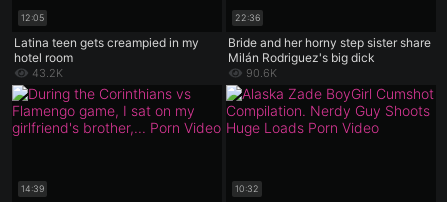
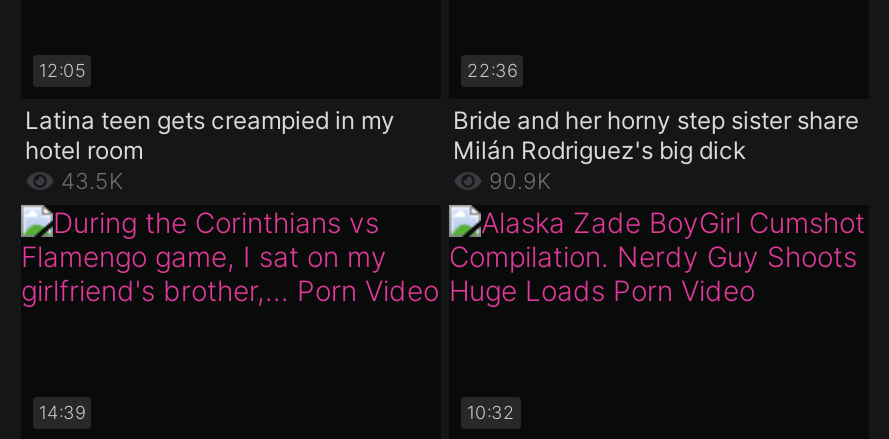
- 43.2K
+ 43.5K

- 90.6K
+ 90.9K
